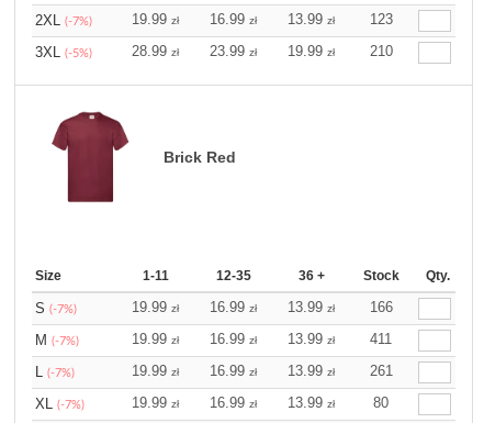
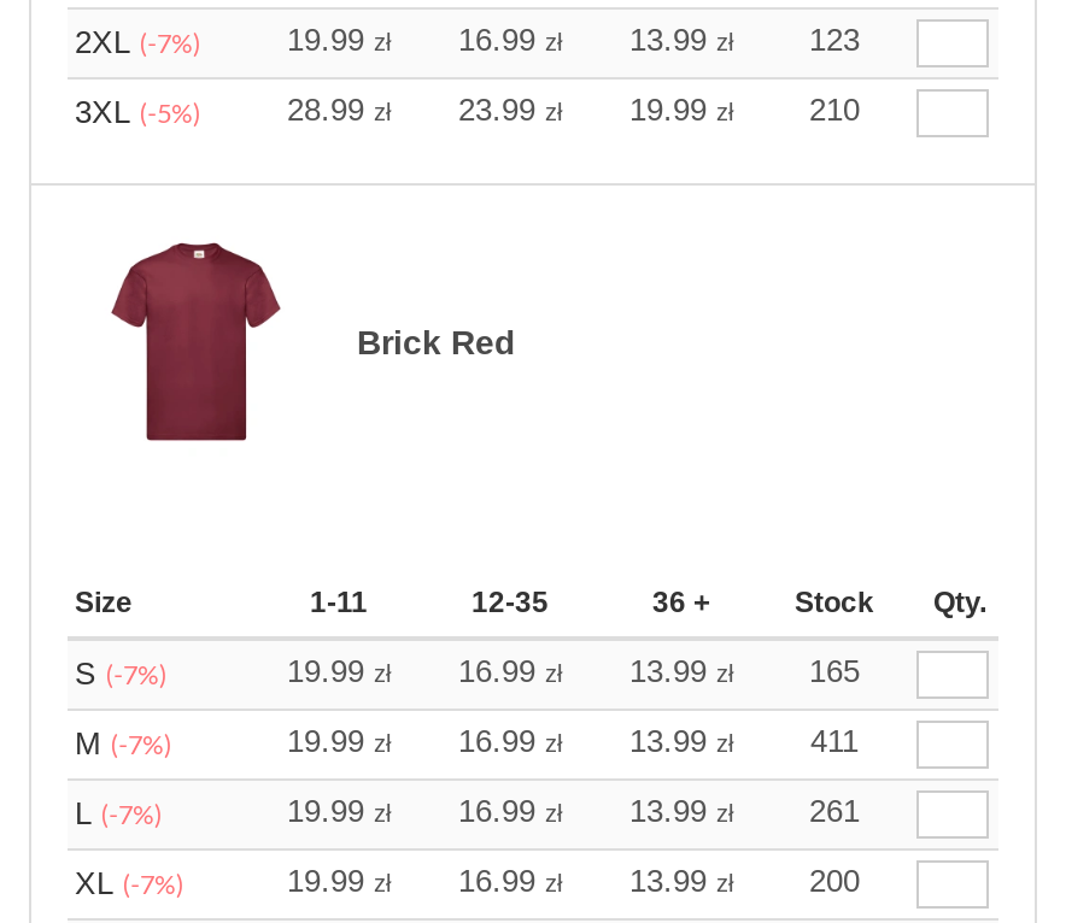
- 166
+ 165

- 80
+ 200
